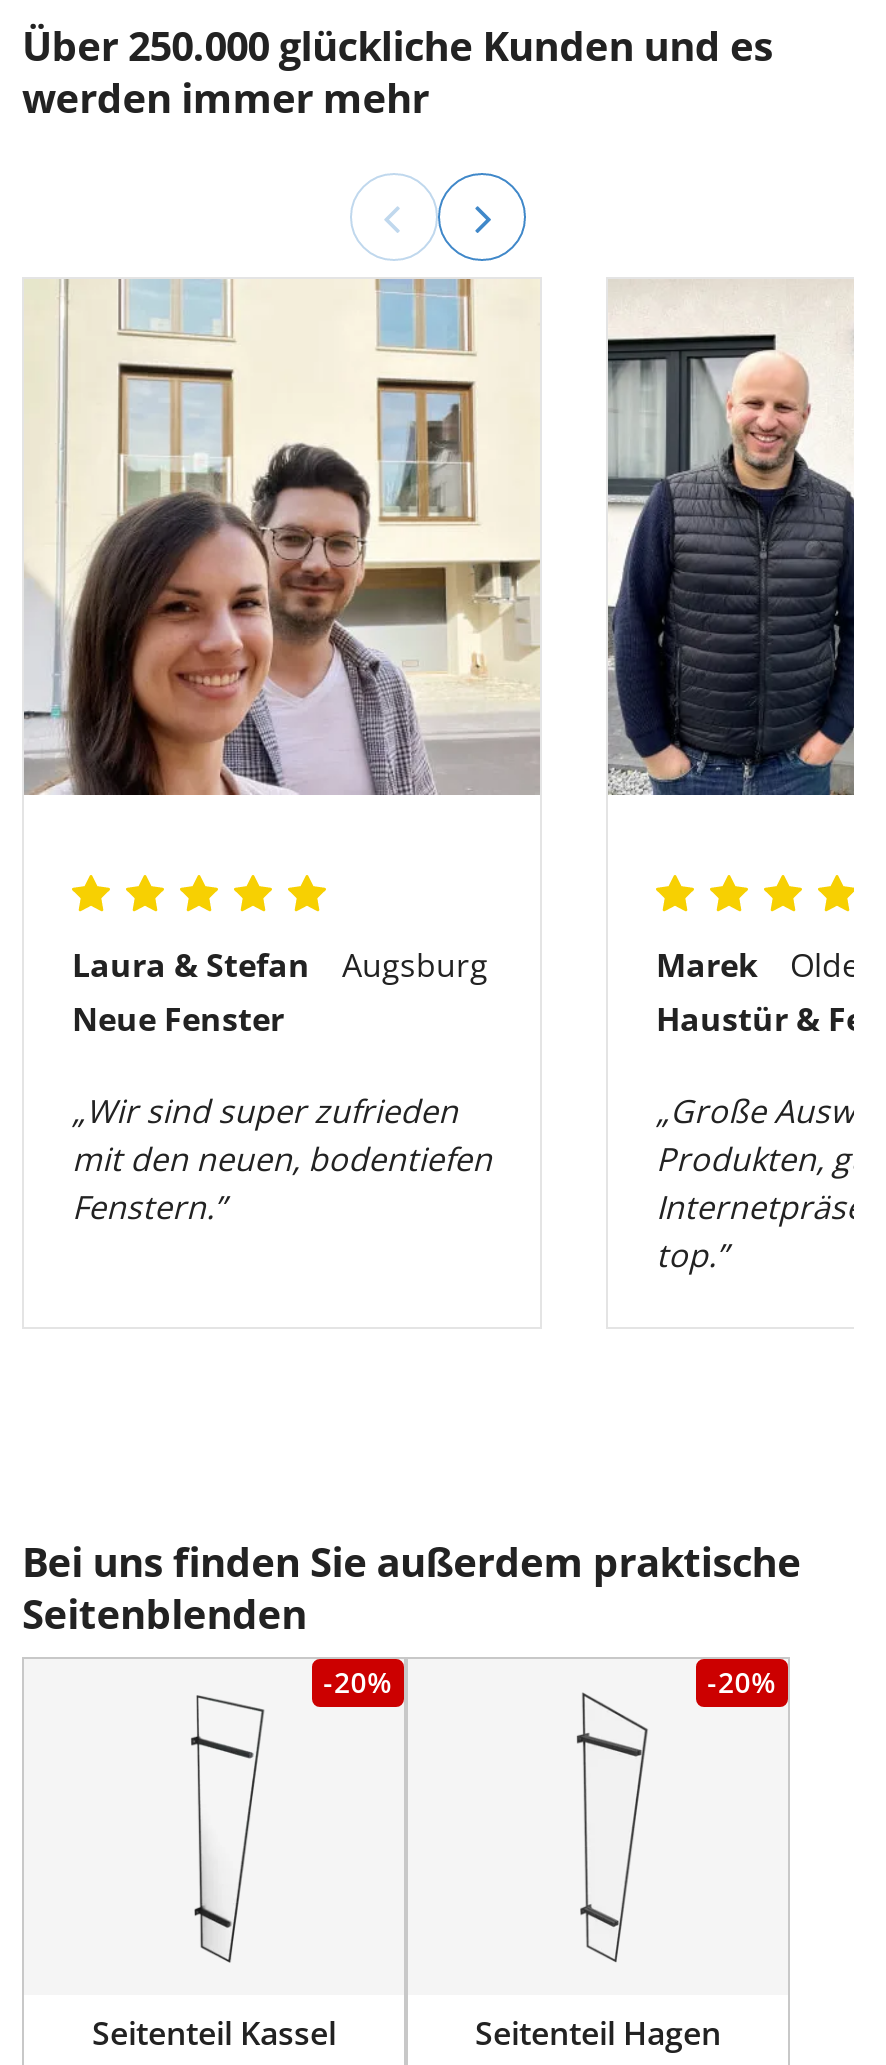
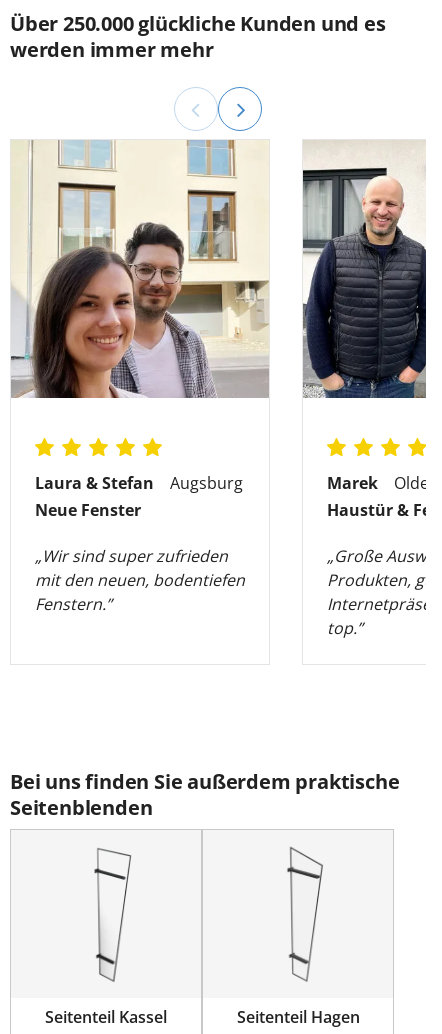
- -20%

- -20%
